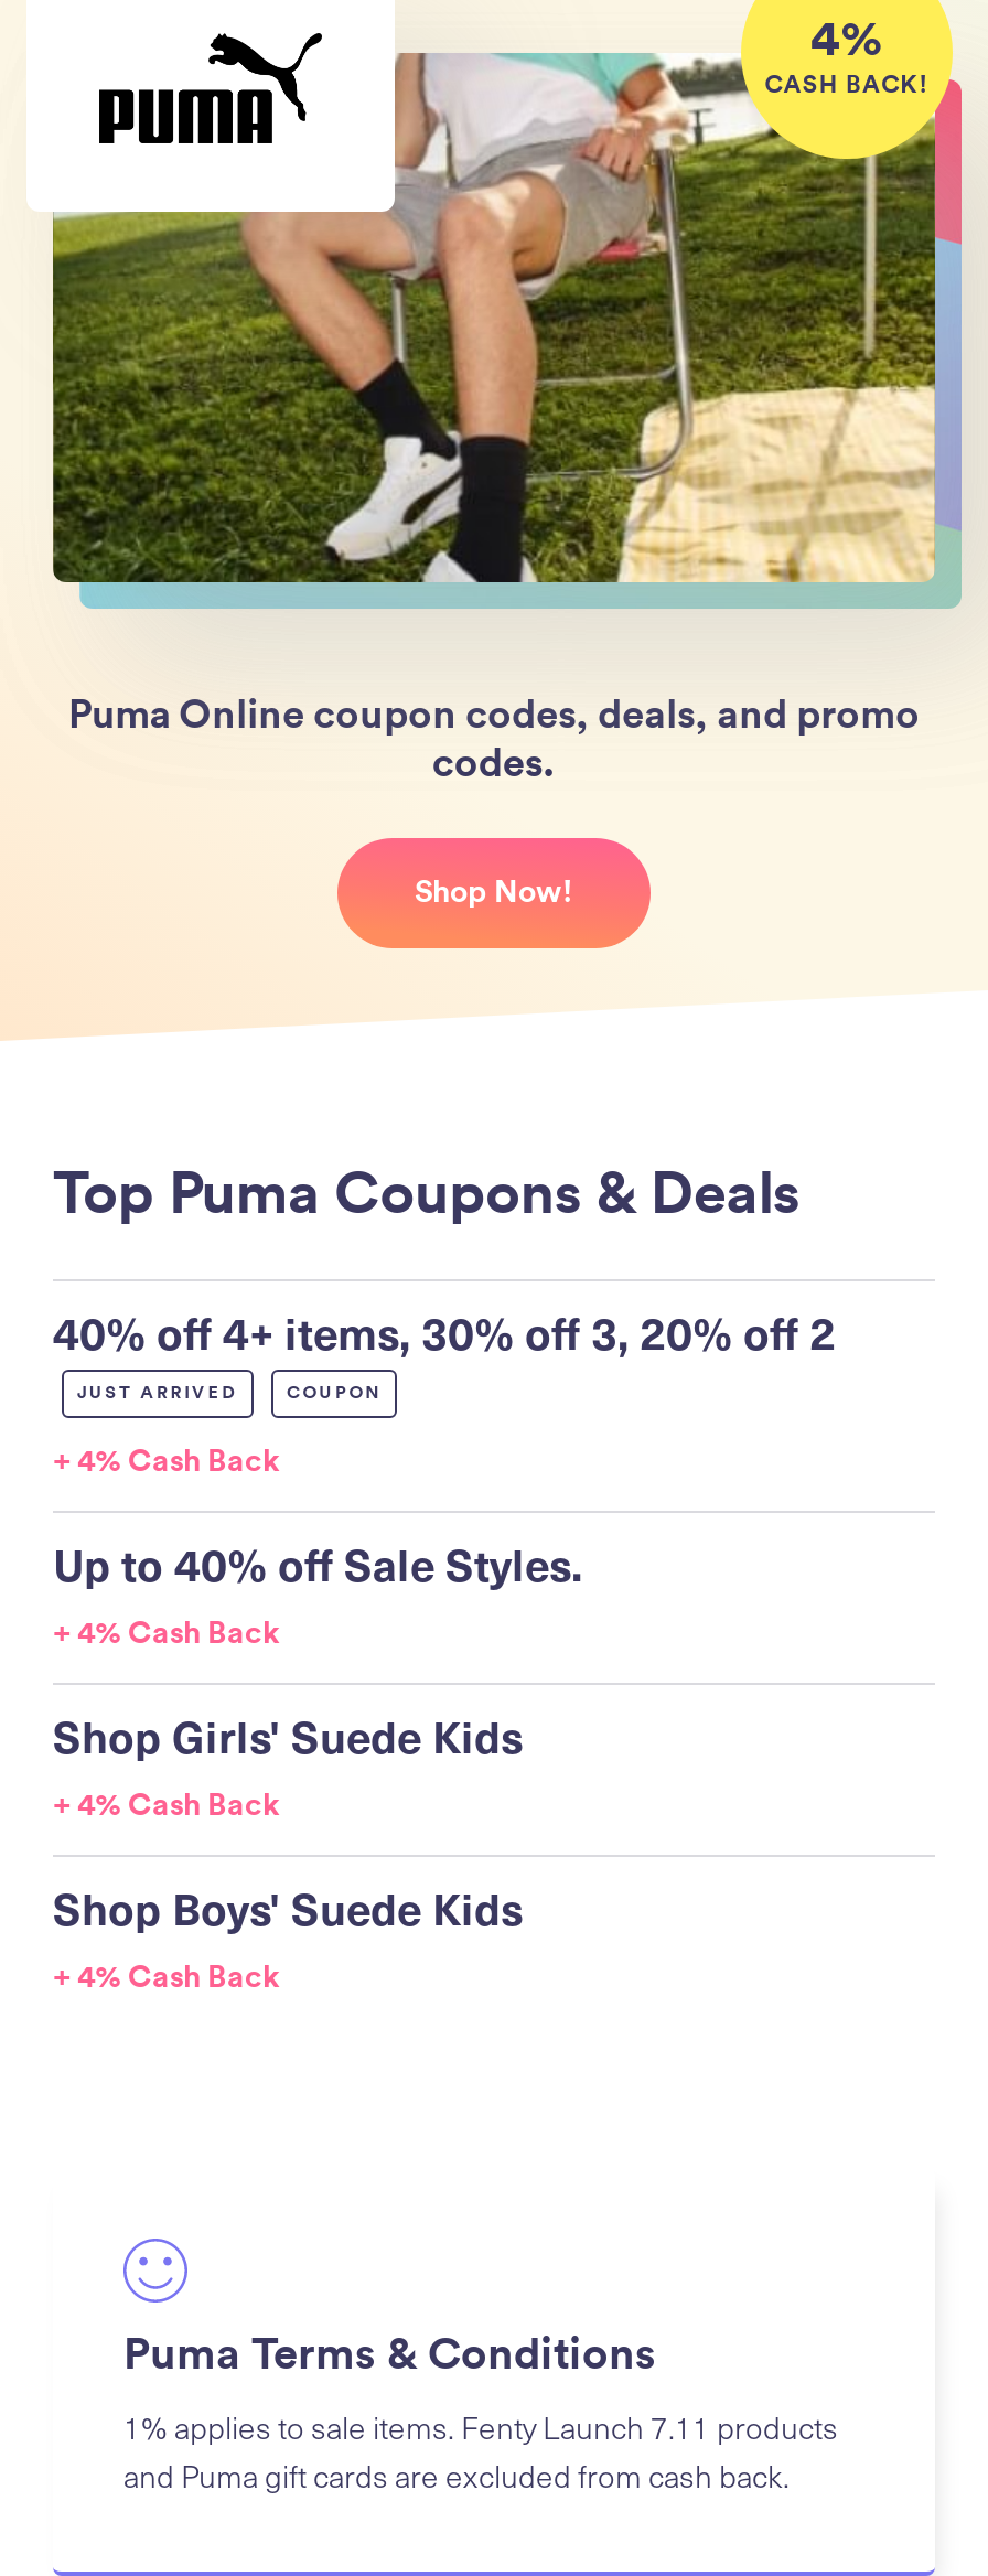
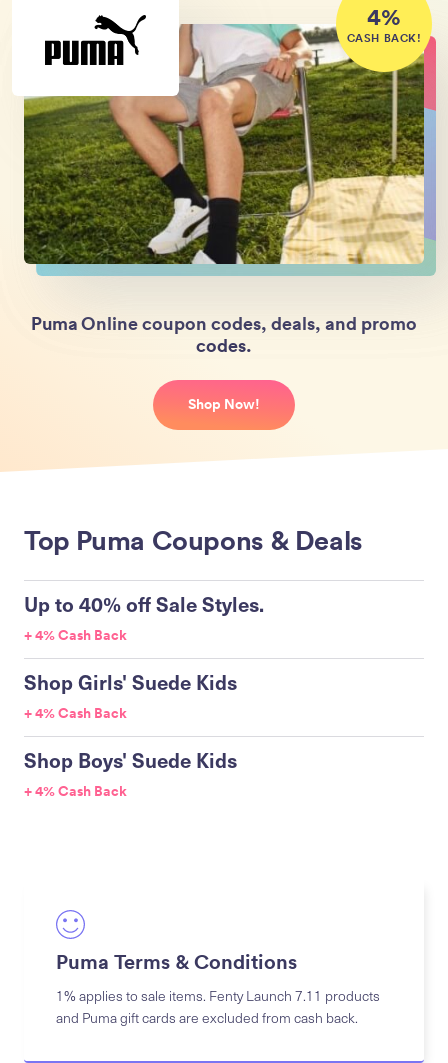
- 40% off 4+ items, 30% off 3, 20% off 2
- JUST ARRIVED
- COUPON
- + 4% Cash Back
